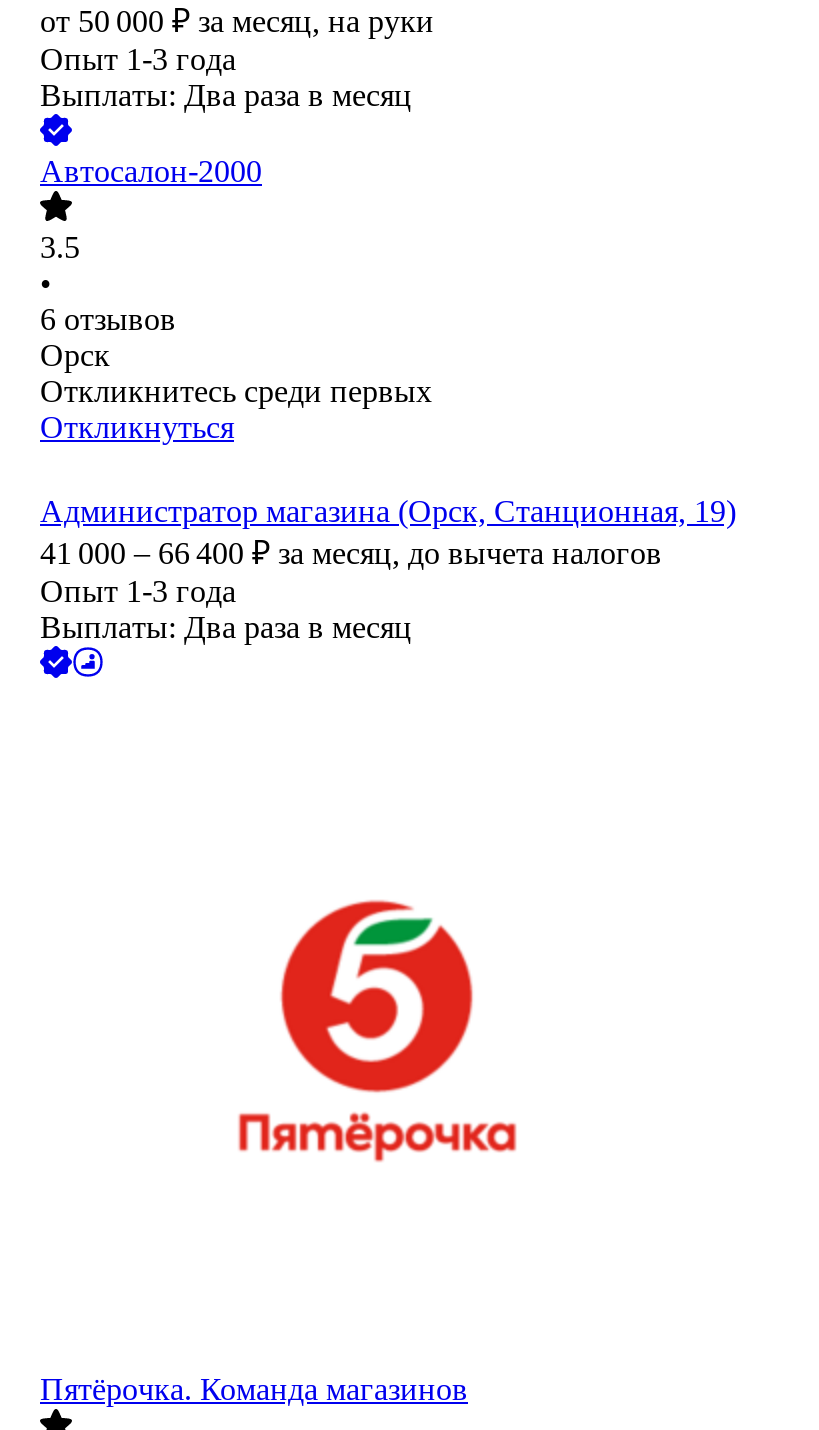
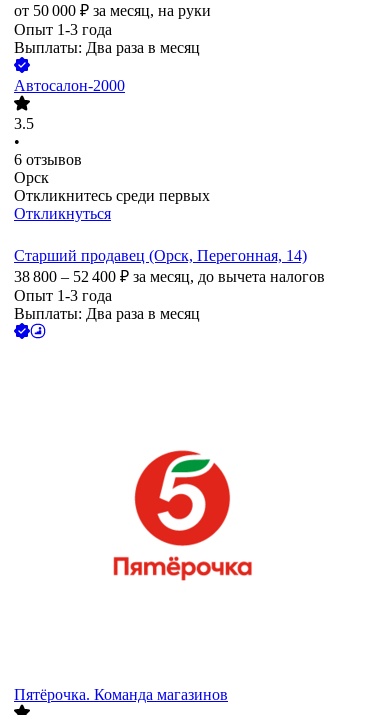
- Администратор магазина (Орск, Станционная, 19)
+ Старший продавец (Орск, Перегонная, 14)

- 41 000 – 66 400 ₽ за месяц, до вычета налогов
+ 38 800 – 52 400 ₽ за месяц, до вычета налогов
